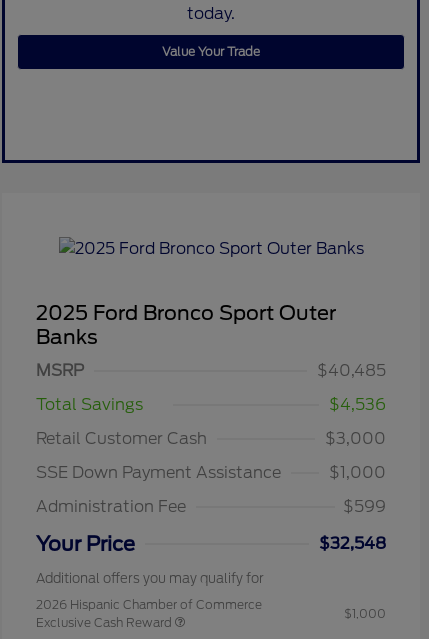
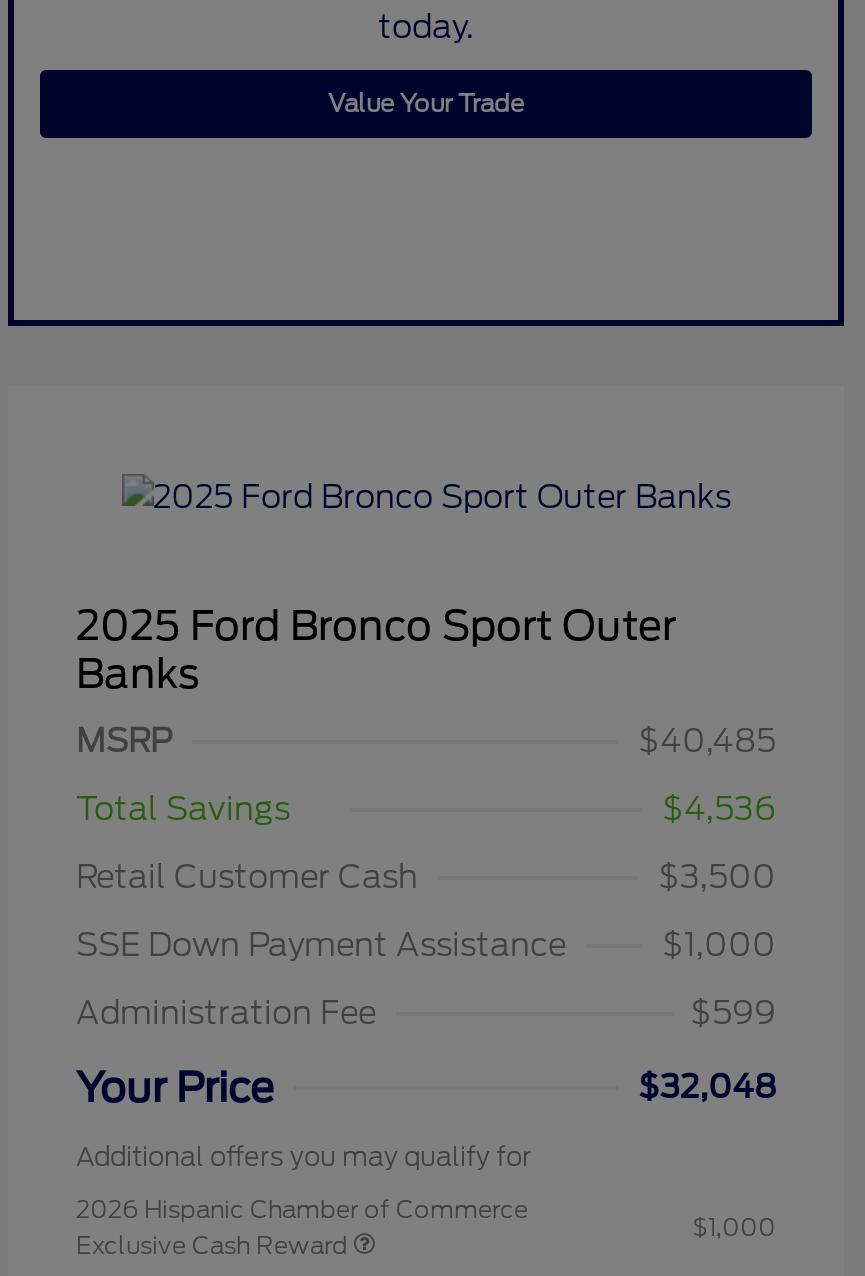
- $3,000
+ $3,500

- $32,548
+ $32,048
